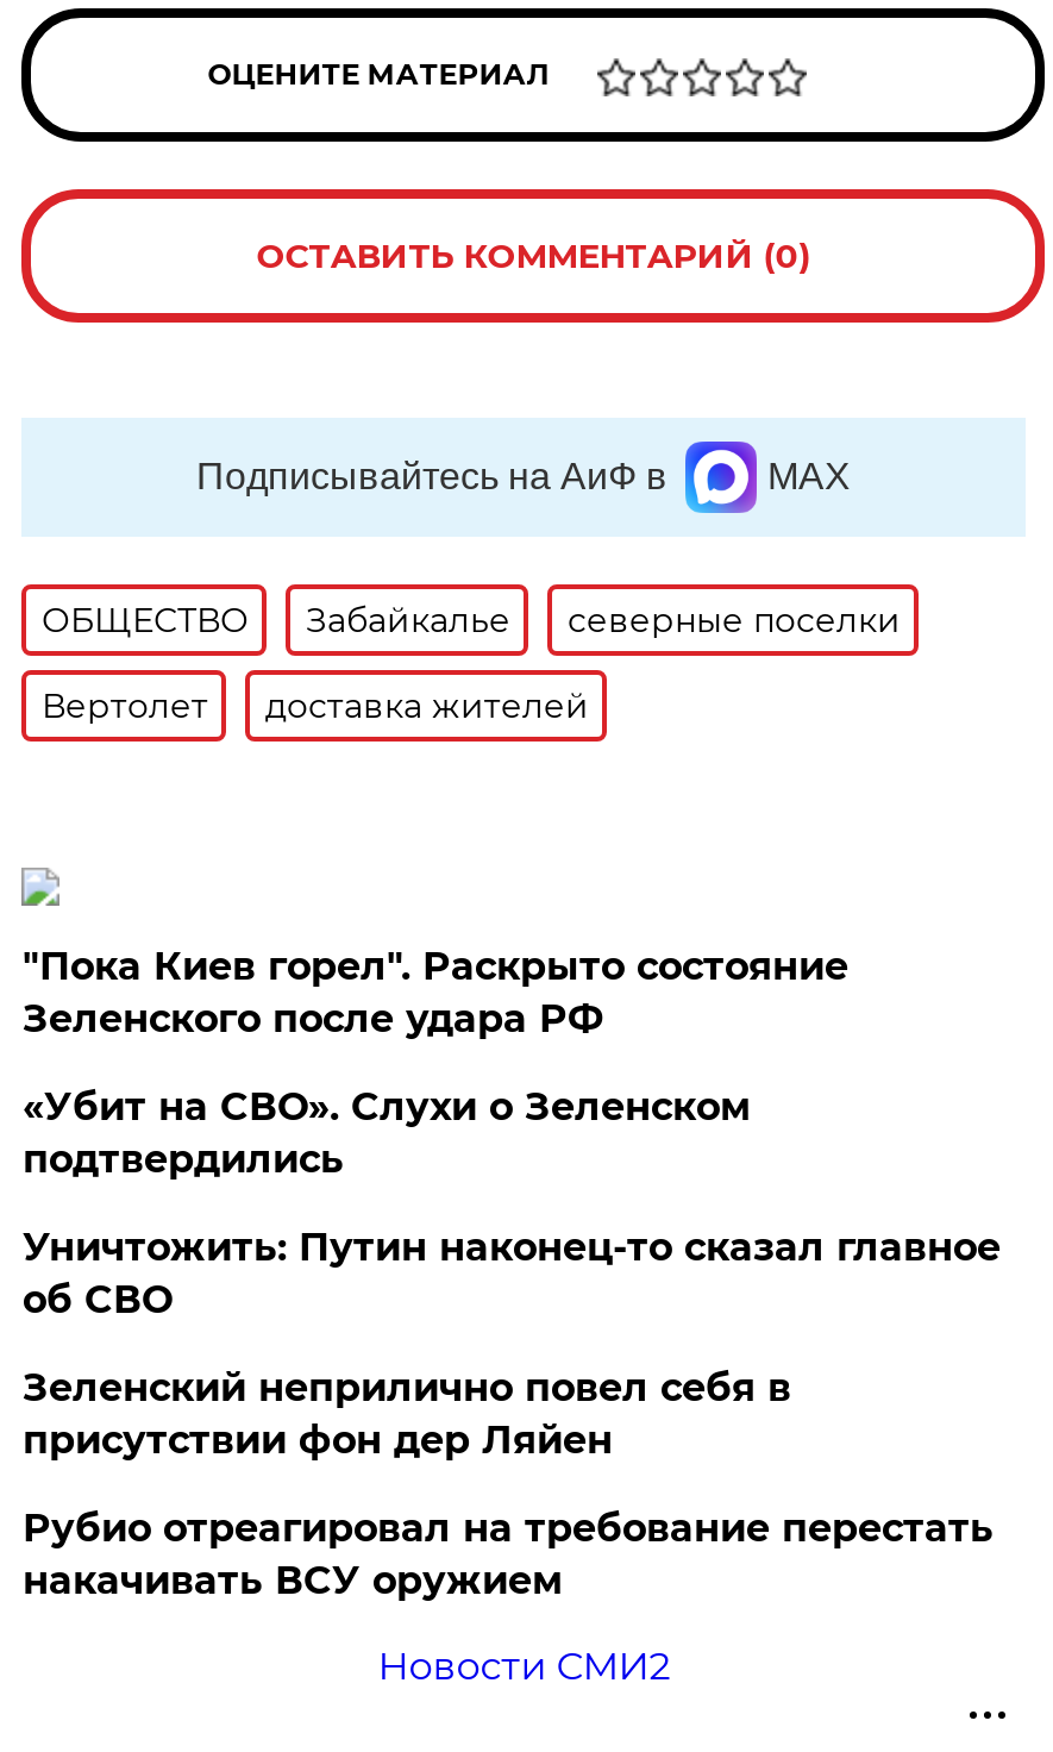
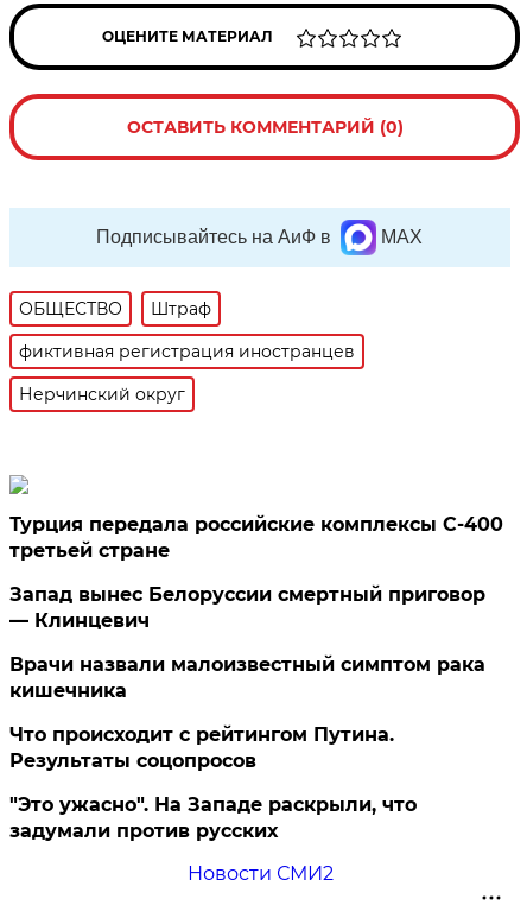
- Забайкалье
- северные поселки
- Вертолет
- доставка жителей
+ Штраф
+ фиктивная регистрация иностранцев
+ Нерчинский округ

- "Пока Киев горел". Раскрыто состояние
- Зеленского после удара РФ
- «Убит на СВО». Слухи о Зеленском
- подтвердились
- Уничтожить: Путин наконец-то сказал главное
- об СВО
- Зеленский неприлично повел cебя в
- присутствии фон дер Ляйен
- Рубио отреагировал на требование перестать
- накачивать ВСУ оружием
+ Турция передала российские комплексы С-400
+ третьей стране
+ Запад вынес Белоруссии смертный приговор
+ — Клинцевич
+ Врачи назвали малоизвестный симптом рака
+ кишечника
+ Что происходит с рейтингом Путина.
+ Результаты соцопросов
+ "Это ужасно". На Западе раскрыли, что
+ задумали против русских
